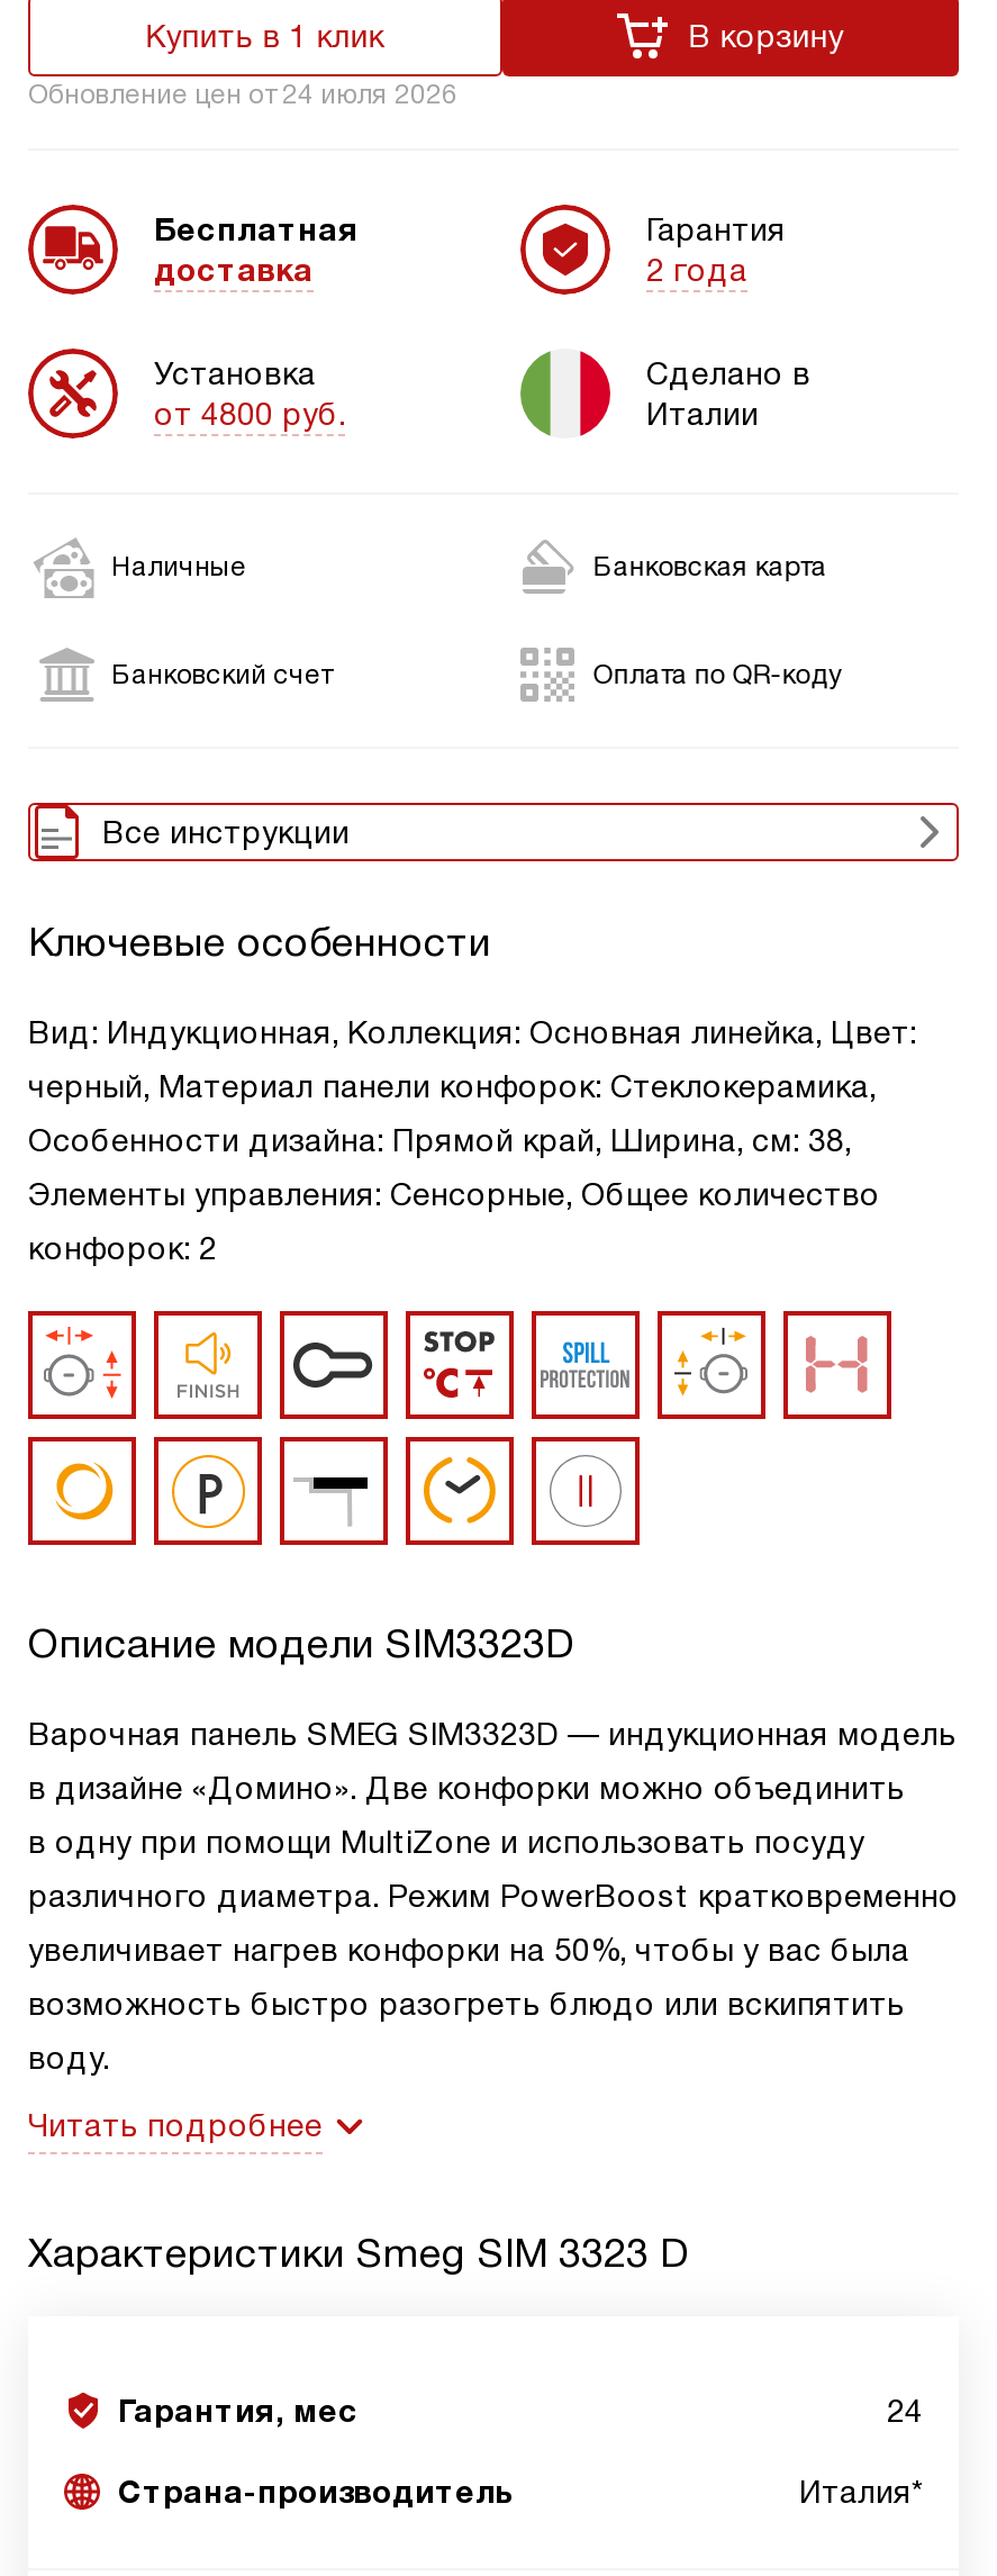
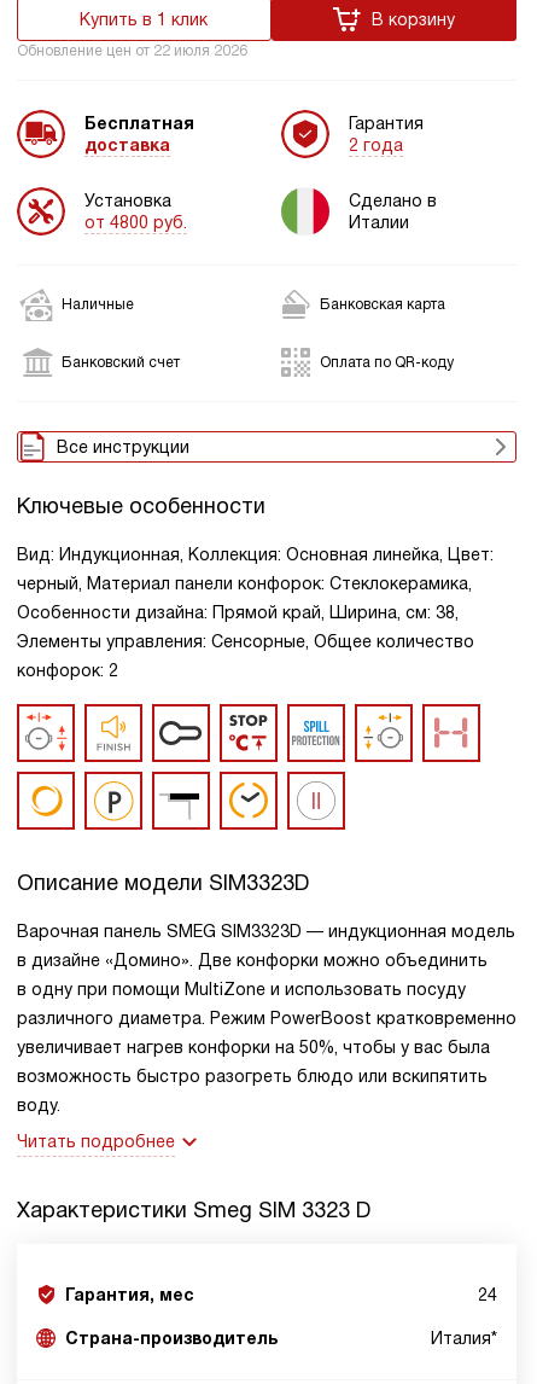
- Обновление цен от 24 июля 2026
+ Обновление цен от 22 июля 2026
